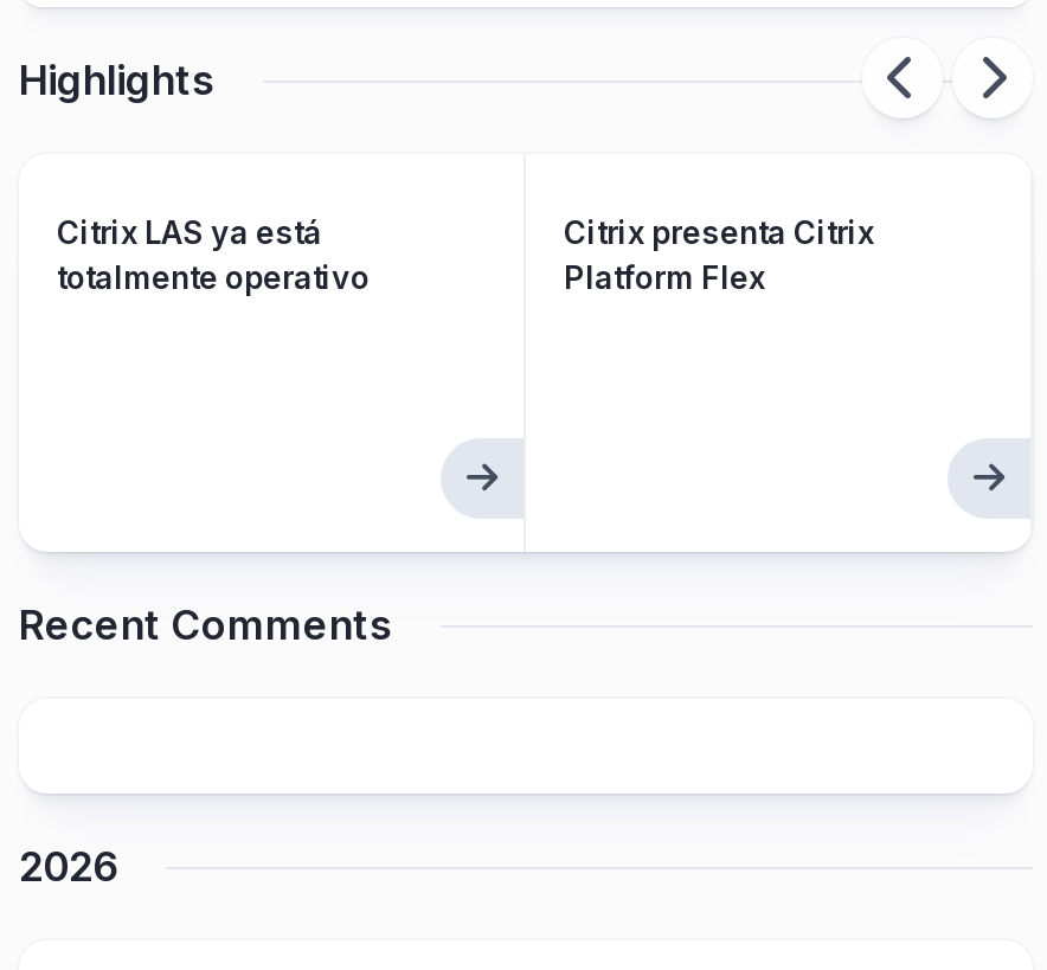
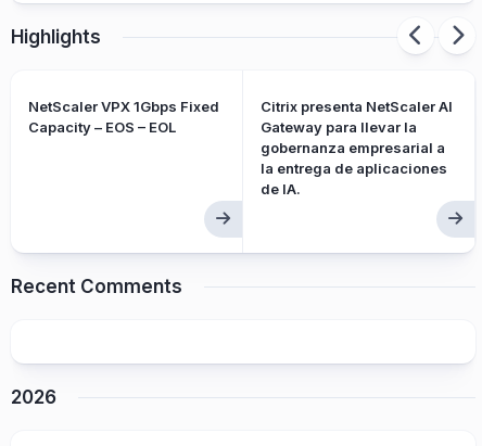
- Citrix LAS ya está
- totalmente operativo
+ NetScaler VPX 1Gbps Fixed
+ Capacity – EOS – EOL

- Citrix presenta Citrix
- Platform Flex
+ Citrix presenta NetScaler AI
+ Gateway para llevar la
+ gobernanza empresarial a
+ la entrega de aplicaciones
+ de IA.
